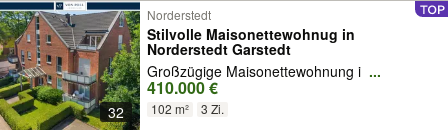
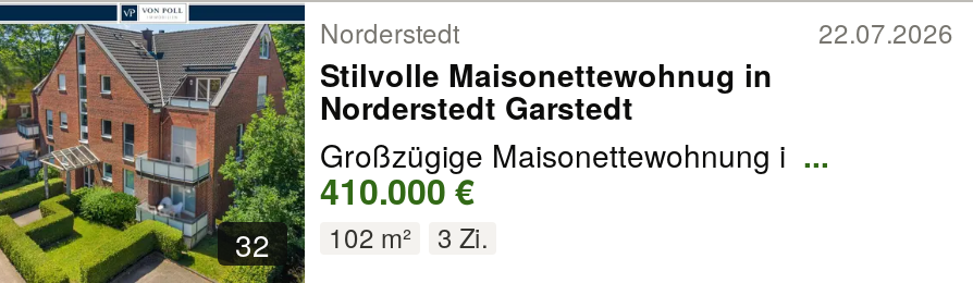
+ 22.07.2026
